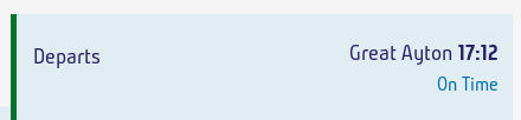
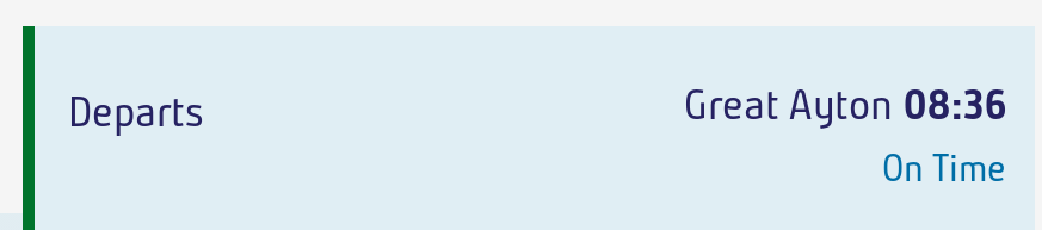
- Great Ayton 17:12
+ Great Ayton 08:36
